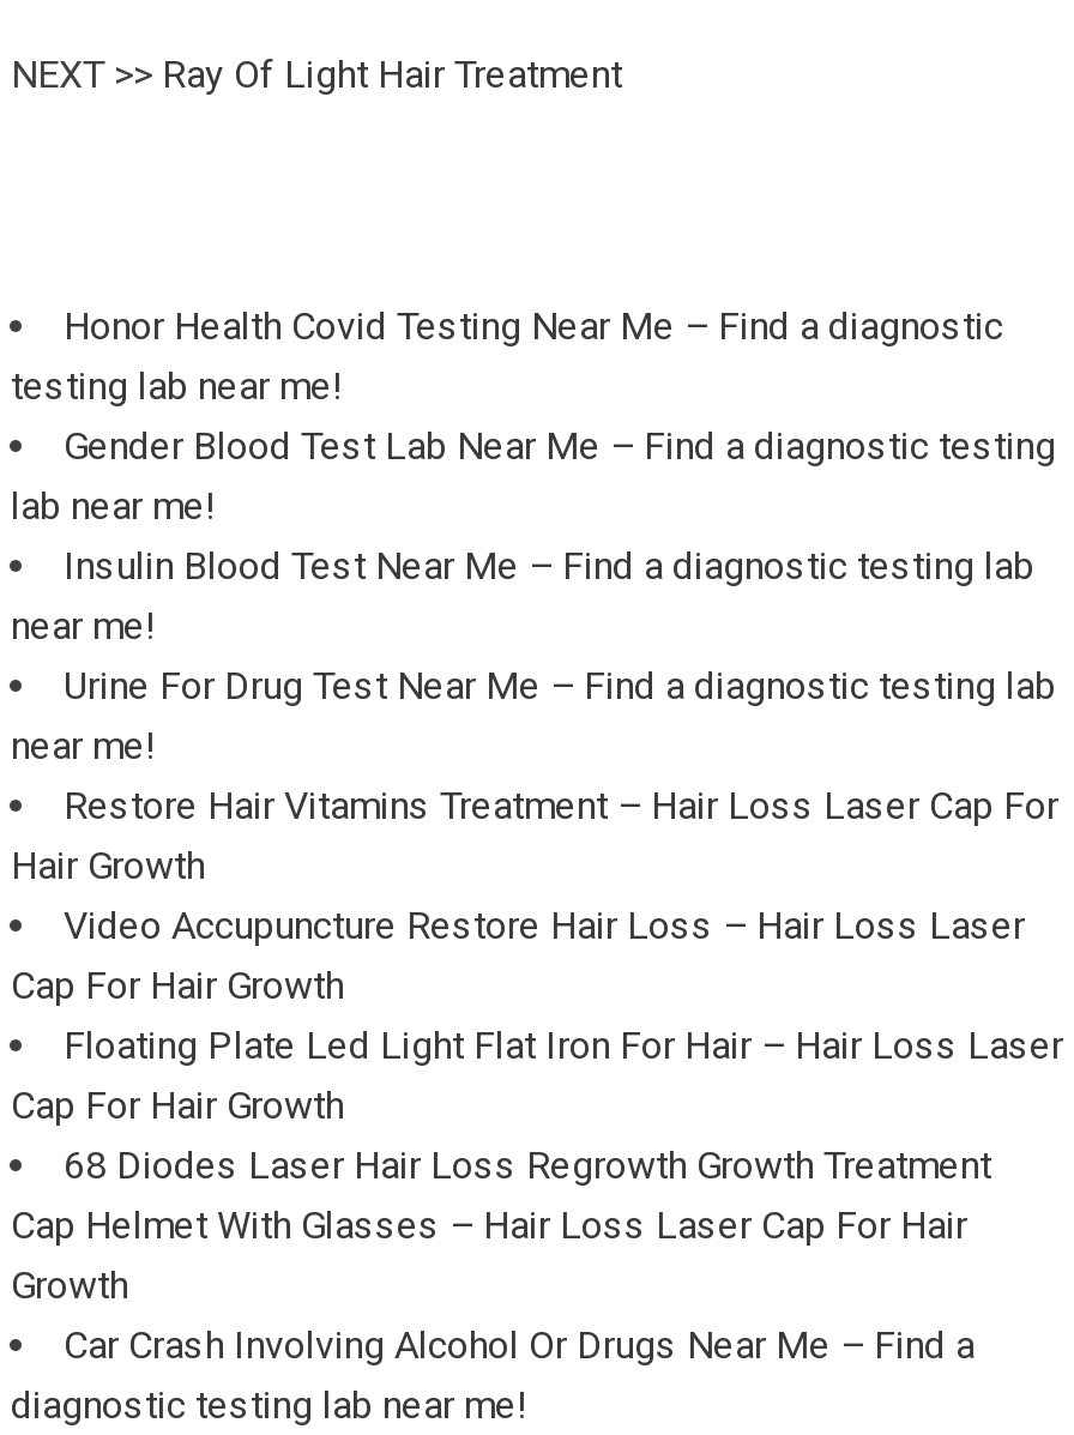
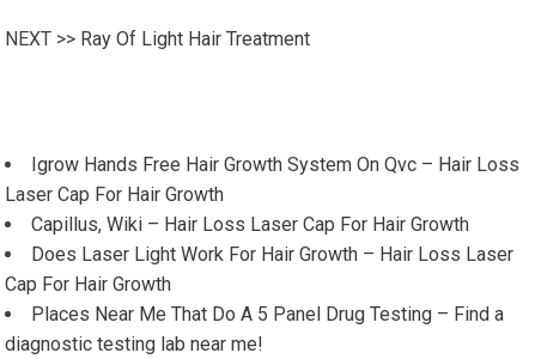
- Honor Health Covid Testing Near Me – Find a diagnostic
- testing lab near me!
- Gender Blood Test Lab Near Me – Find a diagnostic testing
- lab near me!
- Insulin Blood Test Near Me – Find a diagnostic testing lab
- near me!
- Urine For Drug Test Near Me – Find a diagnostic testing lab
- near me!
- Restore Hair Vitamins Treatment – Hair Loss Laser Cap For
- Hair Growth
- Video Accupuncture Restore Hair Loss – Hair Loss Laser
+ Igrow Hands Free Hair Growth System On Qvc – Hair Loss
+ Laser Cap For Hair Growth
+ Capillus, Wiki – Hair Loss Laser Cap For Hair Growth
+ Does Laser Light Work For Hair Growth – Hair Loss Laser

- Floating Plate Led Light Flat Iron For Hair – Hair Loss Laser
- Cap For Hair Growth
- 68 Diodes Laser Hair Loss Regrowth Growth Treatment
- Cap Helmet With Glasses – Hair Loss Laser Cap For Hair
- Growth
- Car Crash Involving Alcohol Or Drugs Near Me – Find a
+ Places Near Me That Do A 5 Panel Drug Testing – Find a
